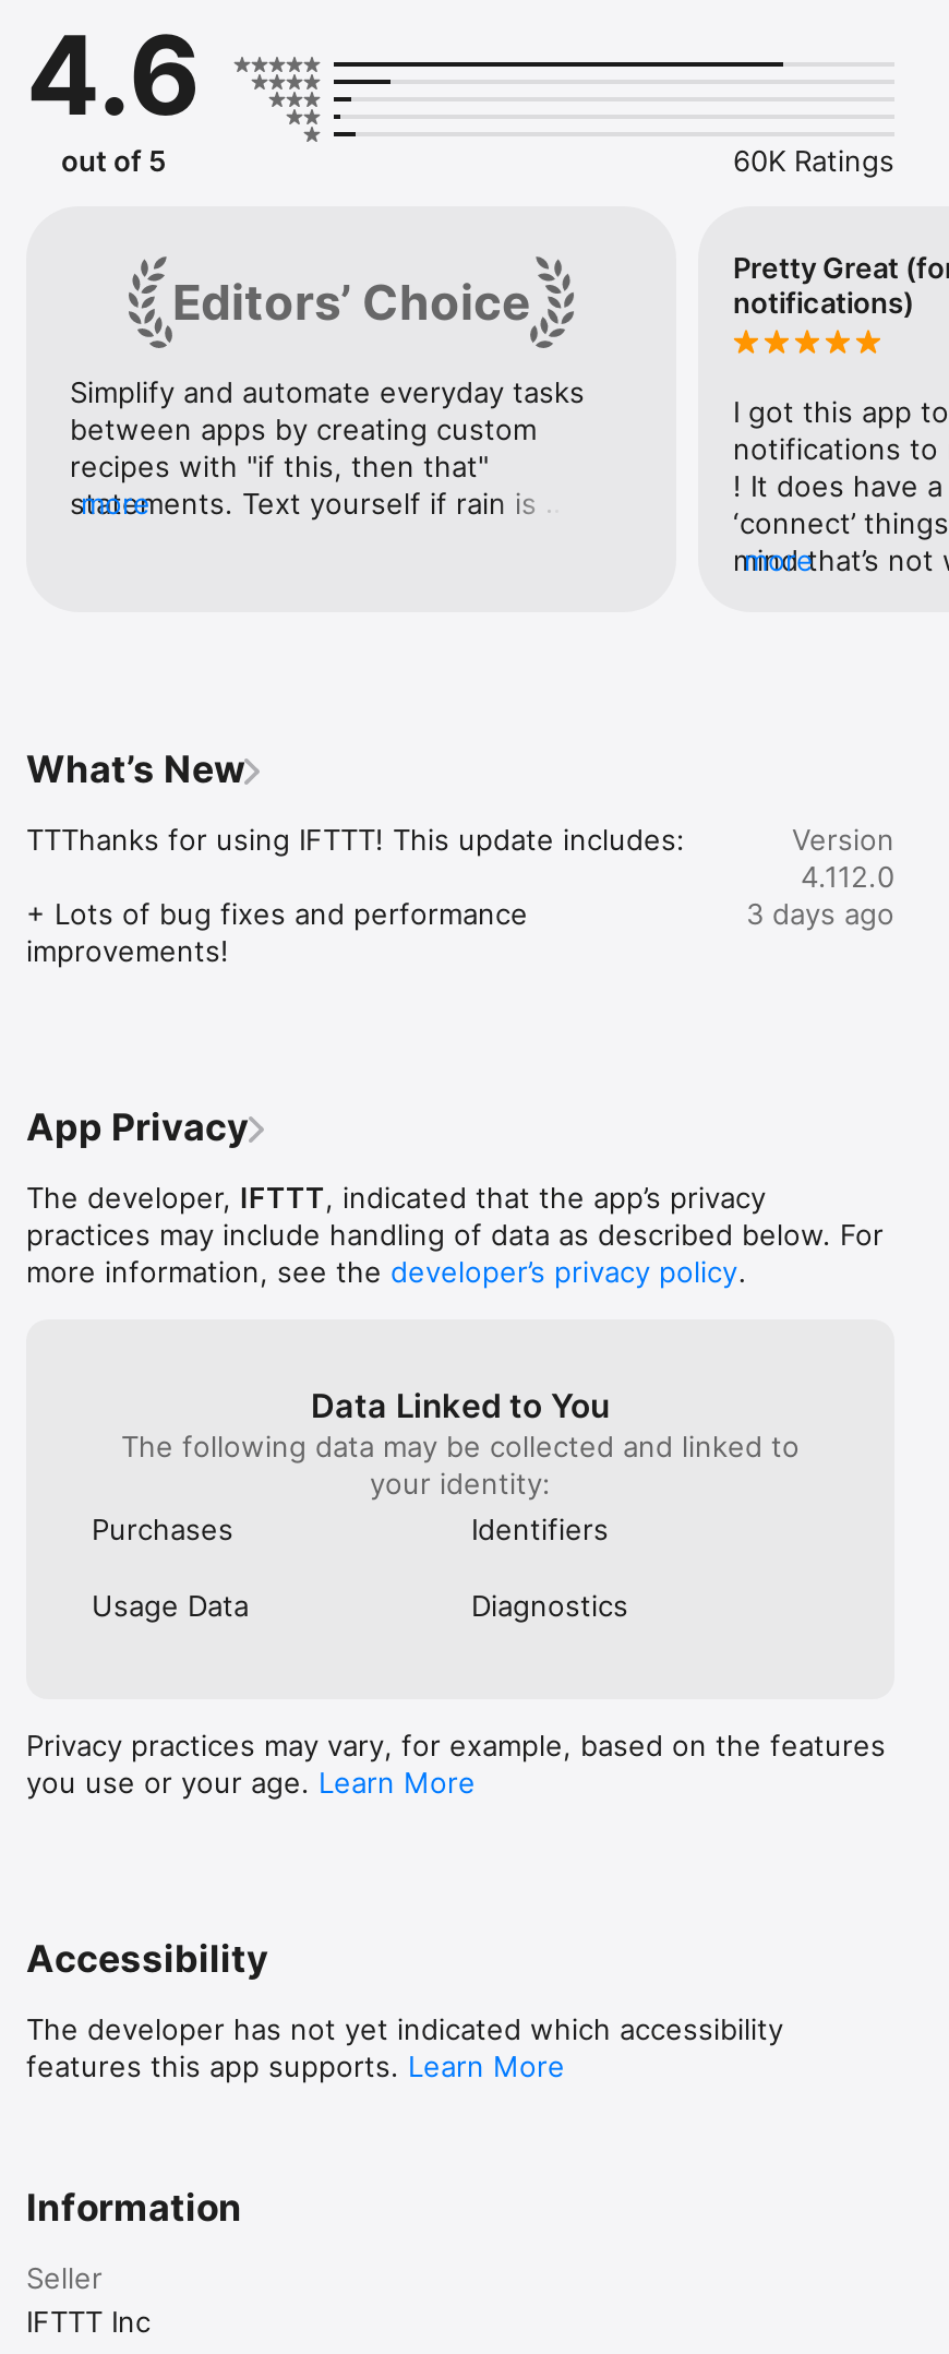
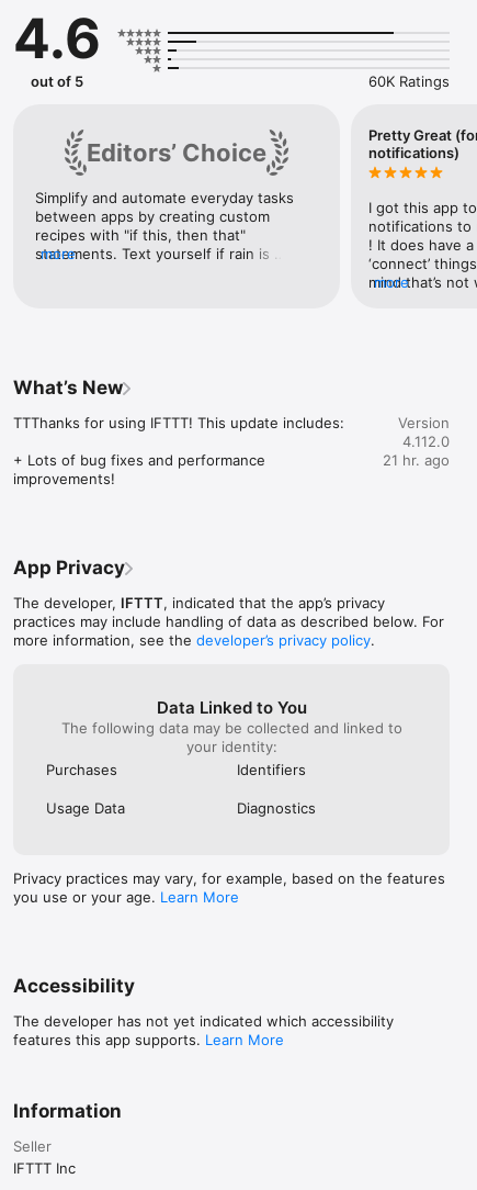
- 3 days ago
+ 21 hr. ago
